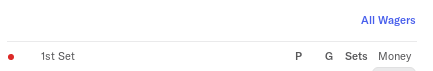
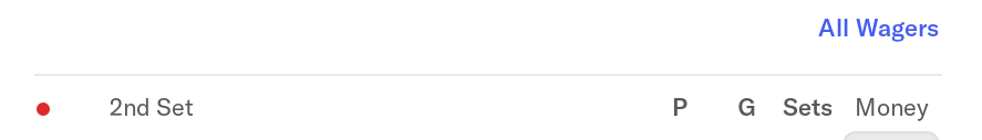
- 1st Set
+ 2nd Set
